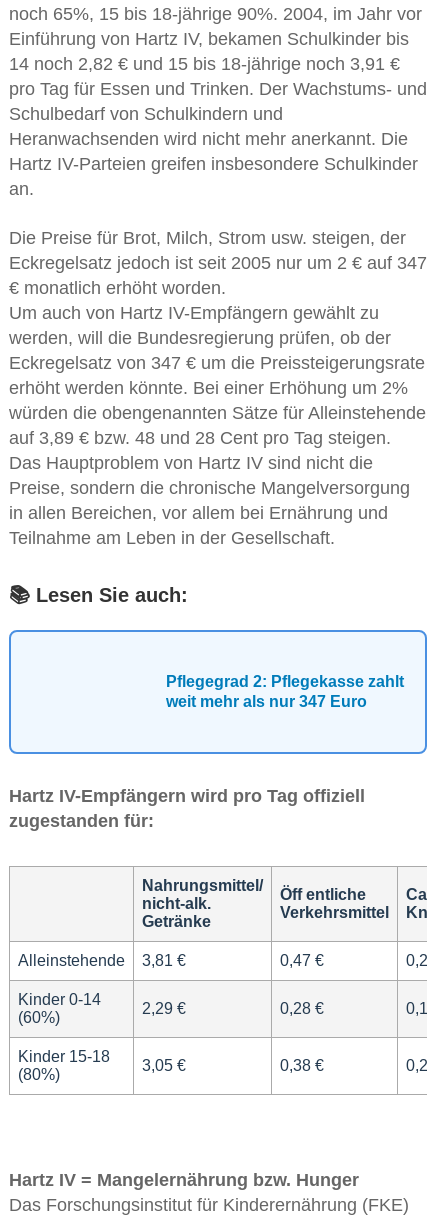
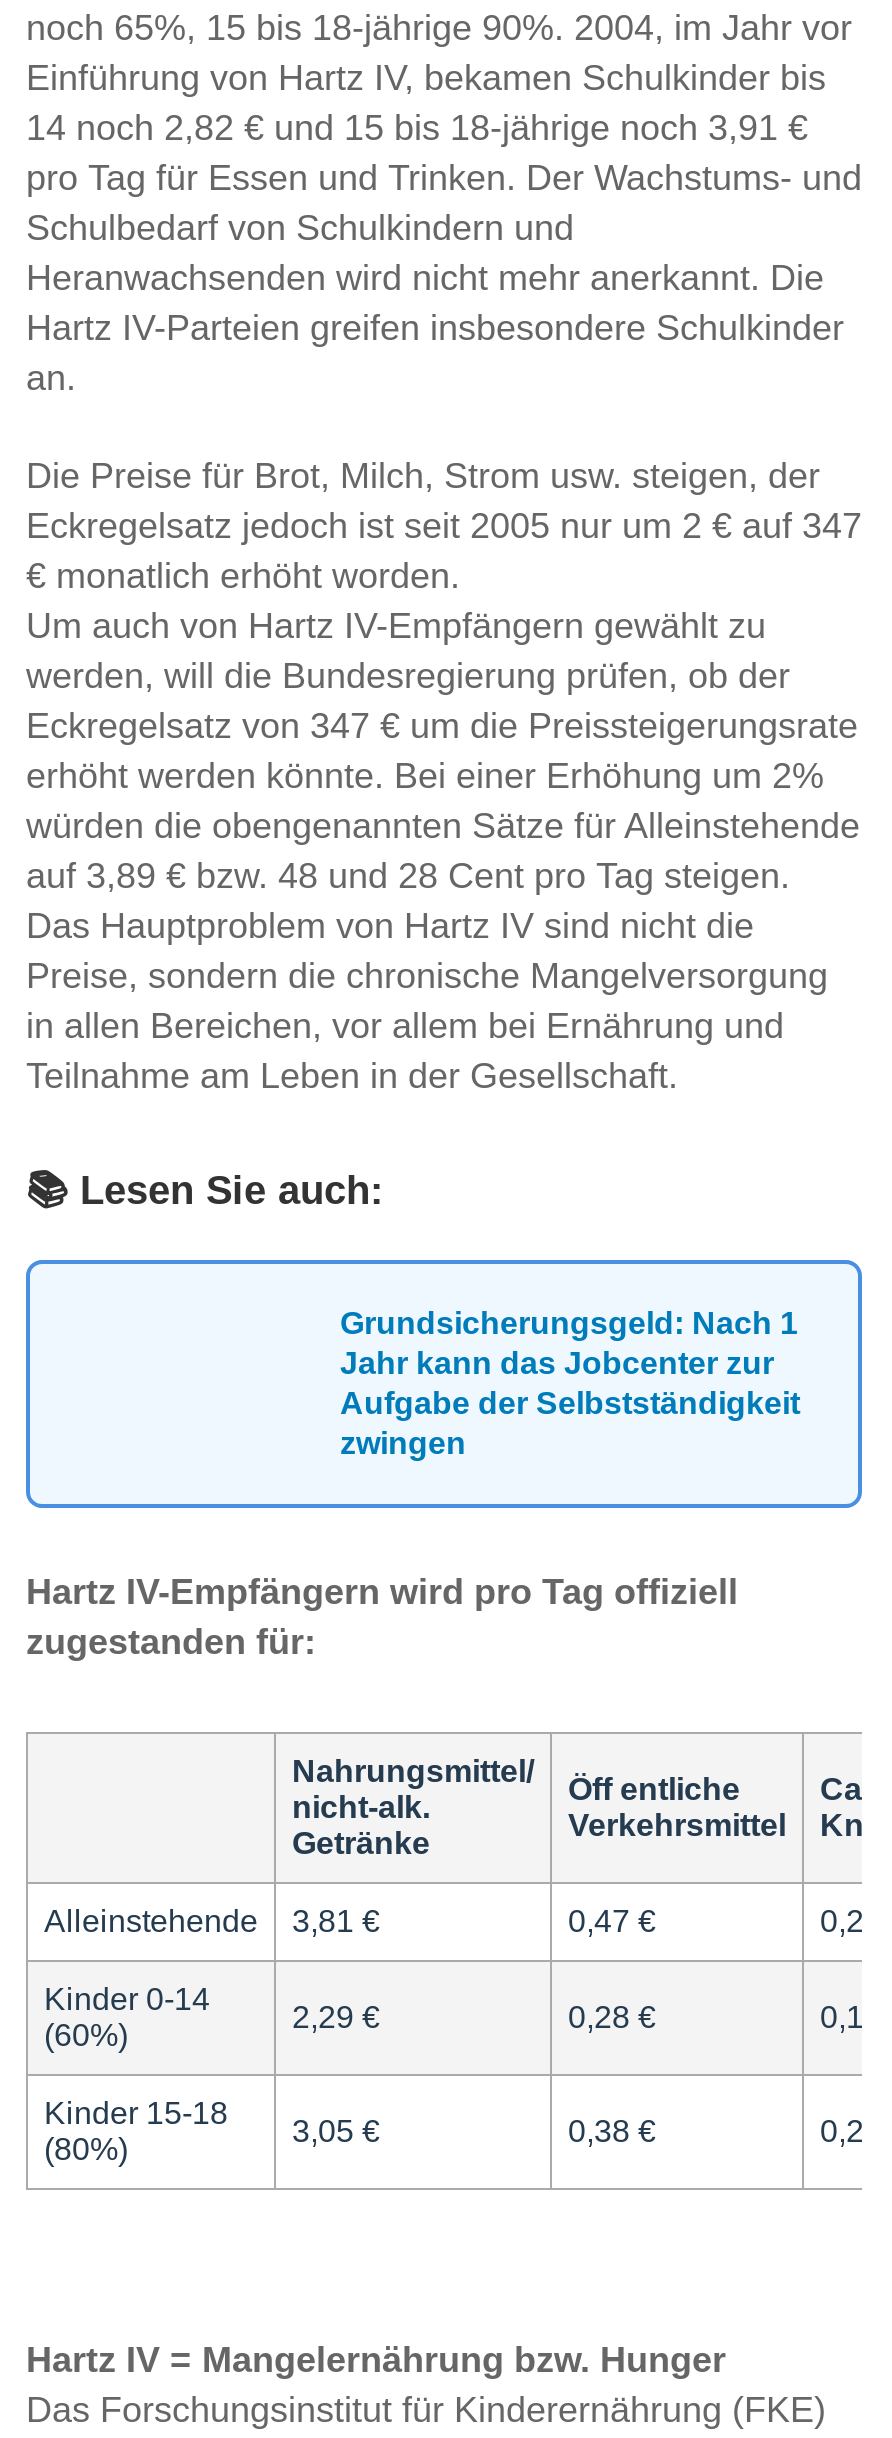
- Pflegegrad 2: Pflegekasse zahlt
- weit mehr als nur 347 Euro
+ Grundsicherungsgeld: Nach 1
+ Jahr kann das Jobcenter zur
+ Aufgabe der Selbstständigkeit
+ zwingen
